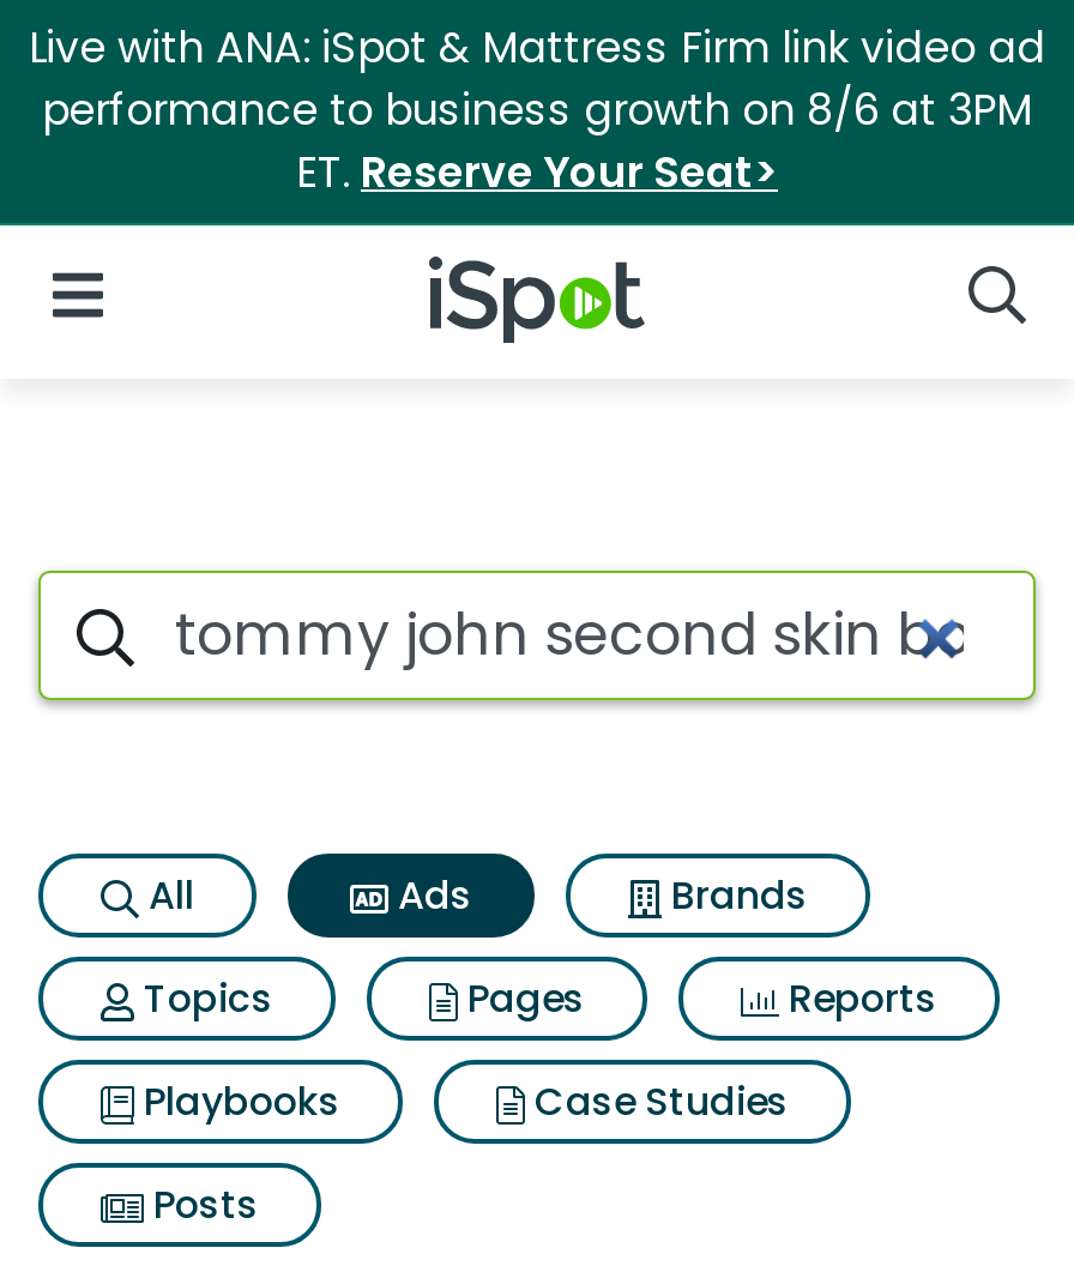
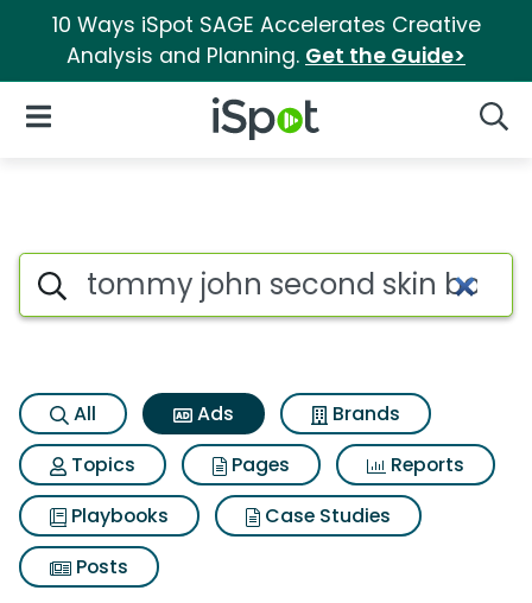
- Live with ANA: iSpot & Mattress Firm link video ad
- performance to business growth on 8/6 at 3PM
- ET. Reserve Your Seat>
+ 10 Ways iSpot SAGE Accelerates Creative
+ Analysis and Planning. Get the Guide>
